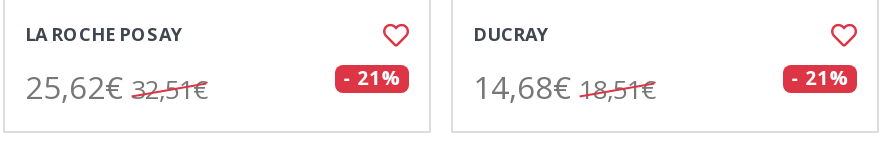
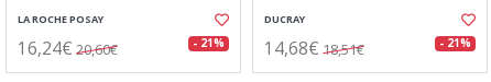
- 25,62€ 32,51€
+ 16,24€ 20,60€
